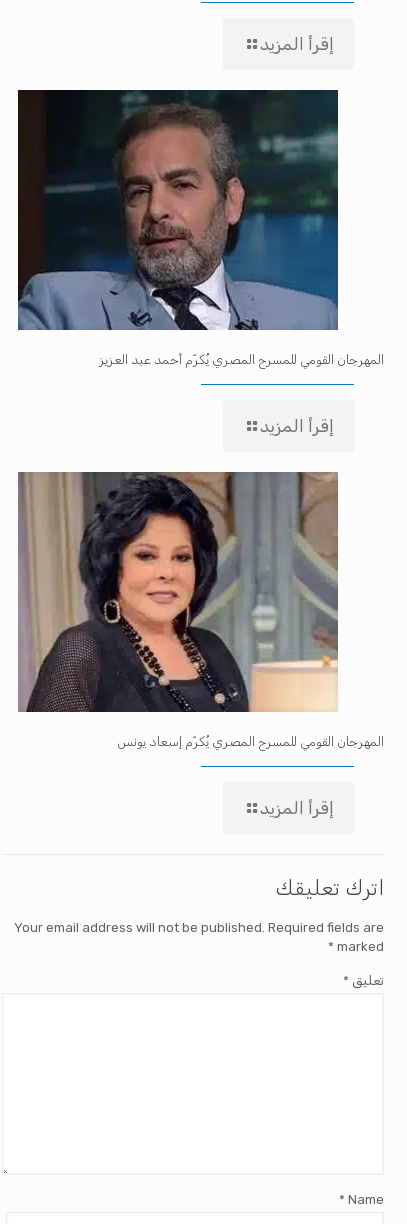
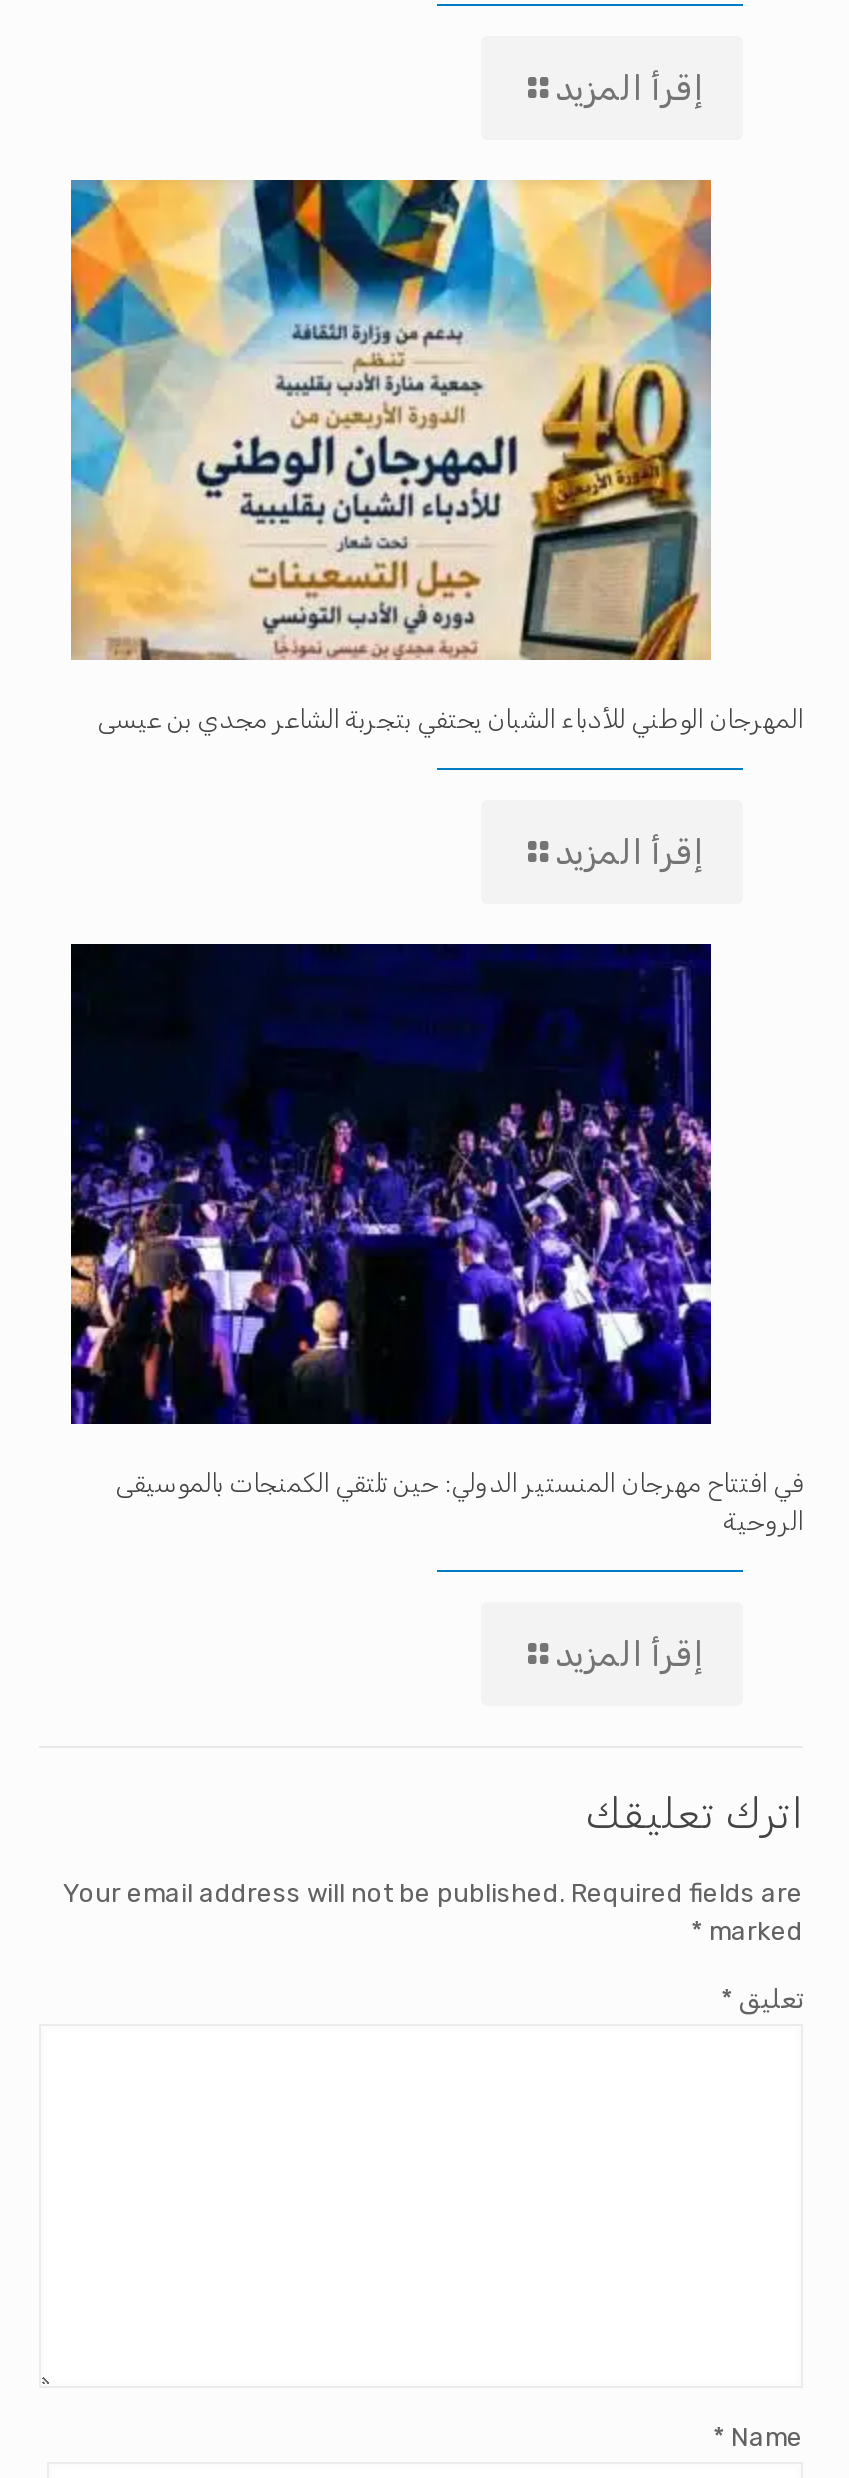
- [image]
- المهرجان القومي للمسرح المصري يُكرّم أحمد عبد العزيز
+ [image]
+ المهرجان الوطني للأدباء الشبان يحتفي بتجربة الشاعر مجدي بن عيسى

- [image]
- المهرجان القومي للمسرح المصري يُكرّم إسعاد يونس
+ [image]
+ في افتتاح مهرجان المنستير الدولي: حين تلتقي الكمنجات بالموسيقى
+ الروحية
